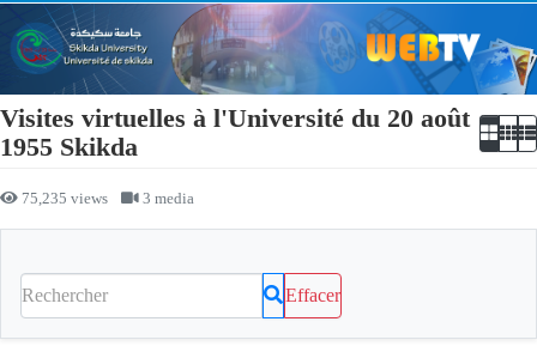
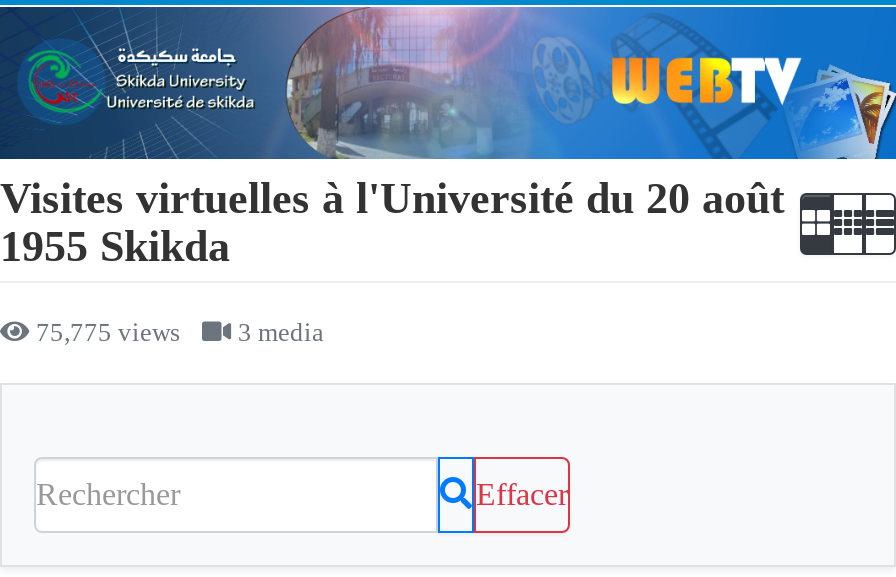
- 75,235 views
+ 75,775 views
